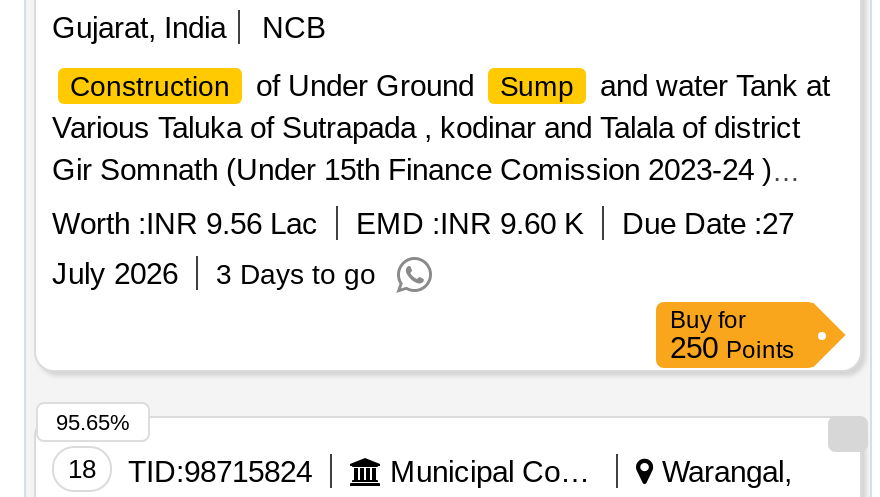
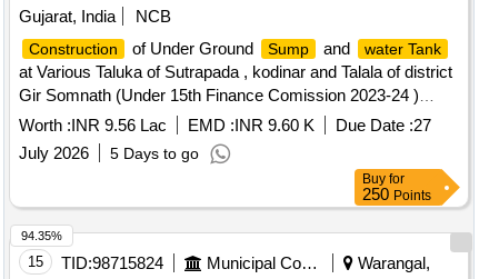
- July 2026 3 Days to go
+ July 2026 5 Days to go

- 95.65%
+ 94.35%

- 18 TID:98715824
+ 15 TID:98715824
